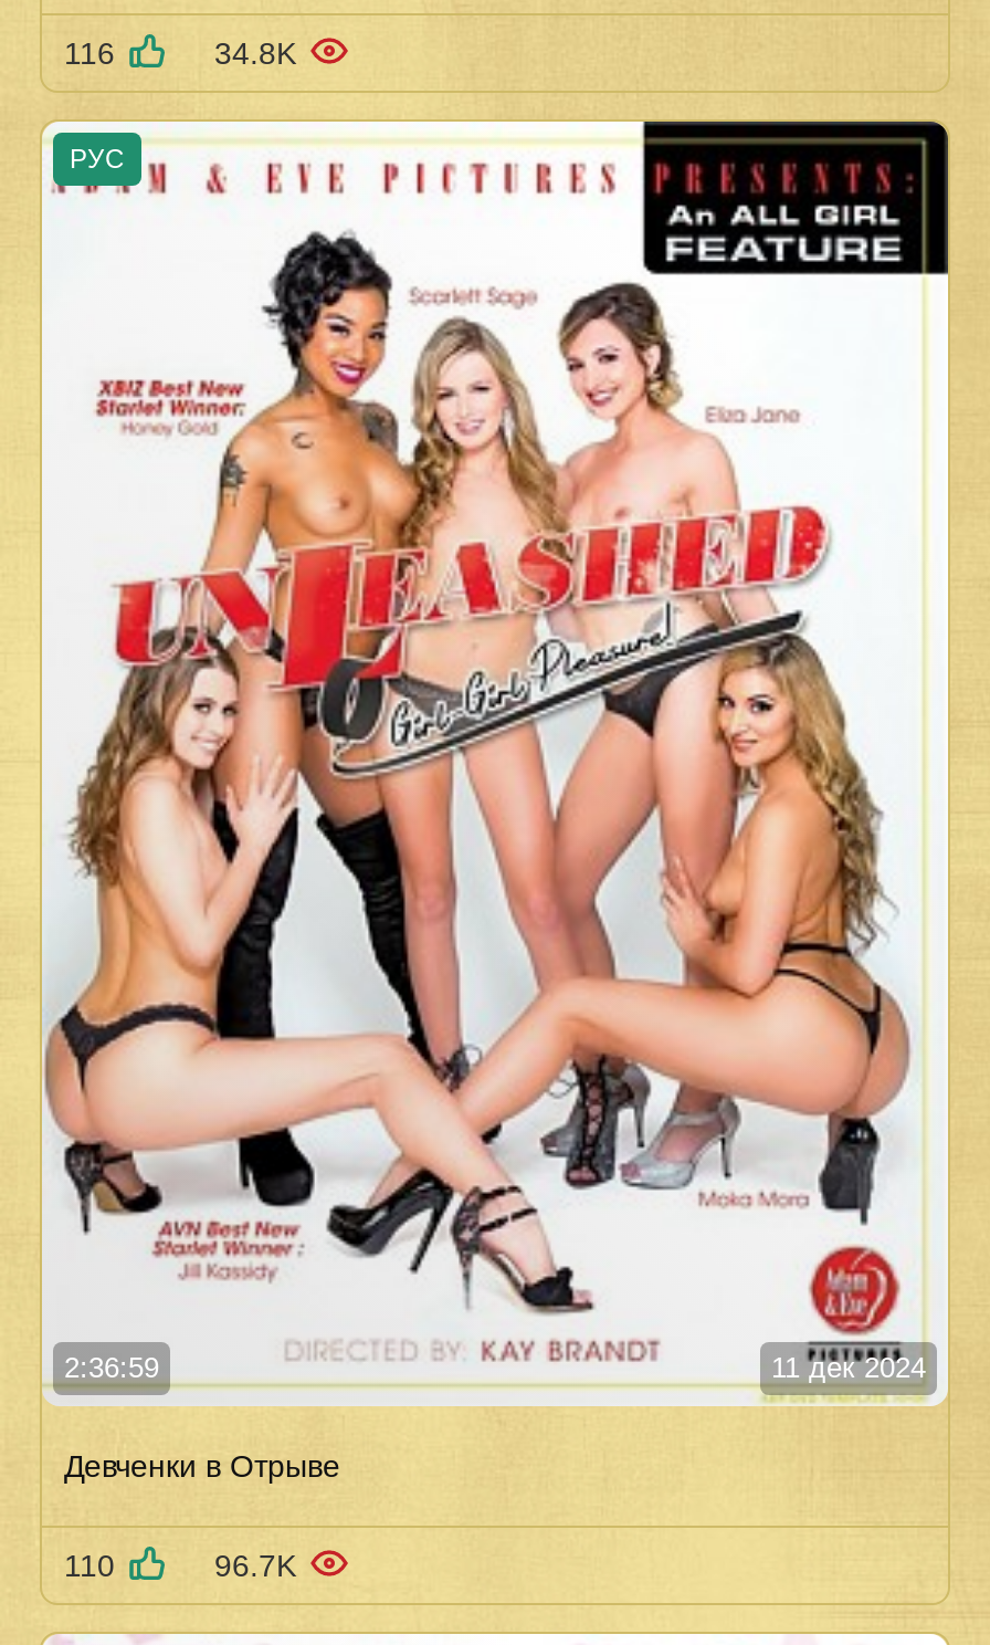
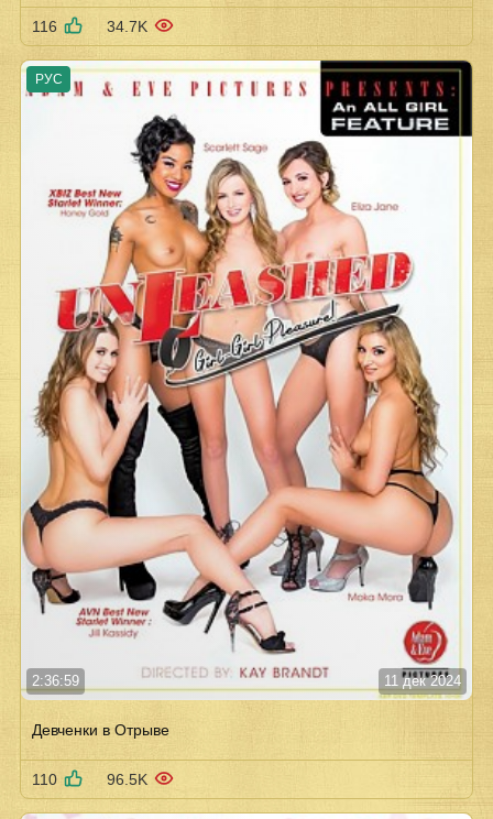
- 34.8K
+ 34.7K

- 96.7K
+ 96.5K
